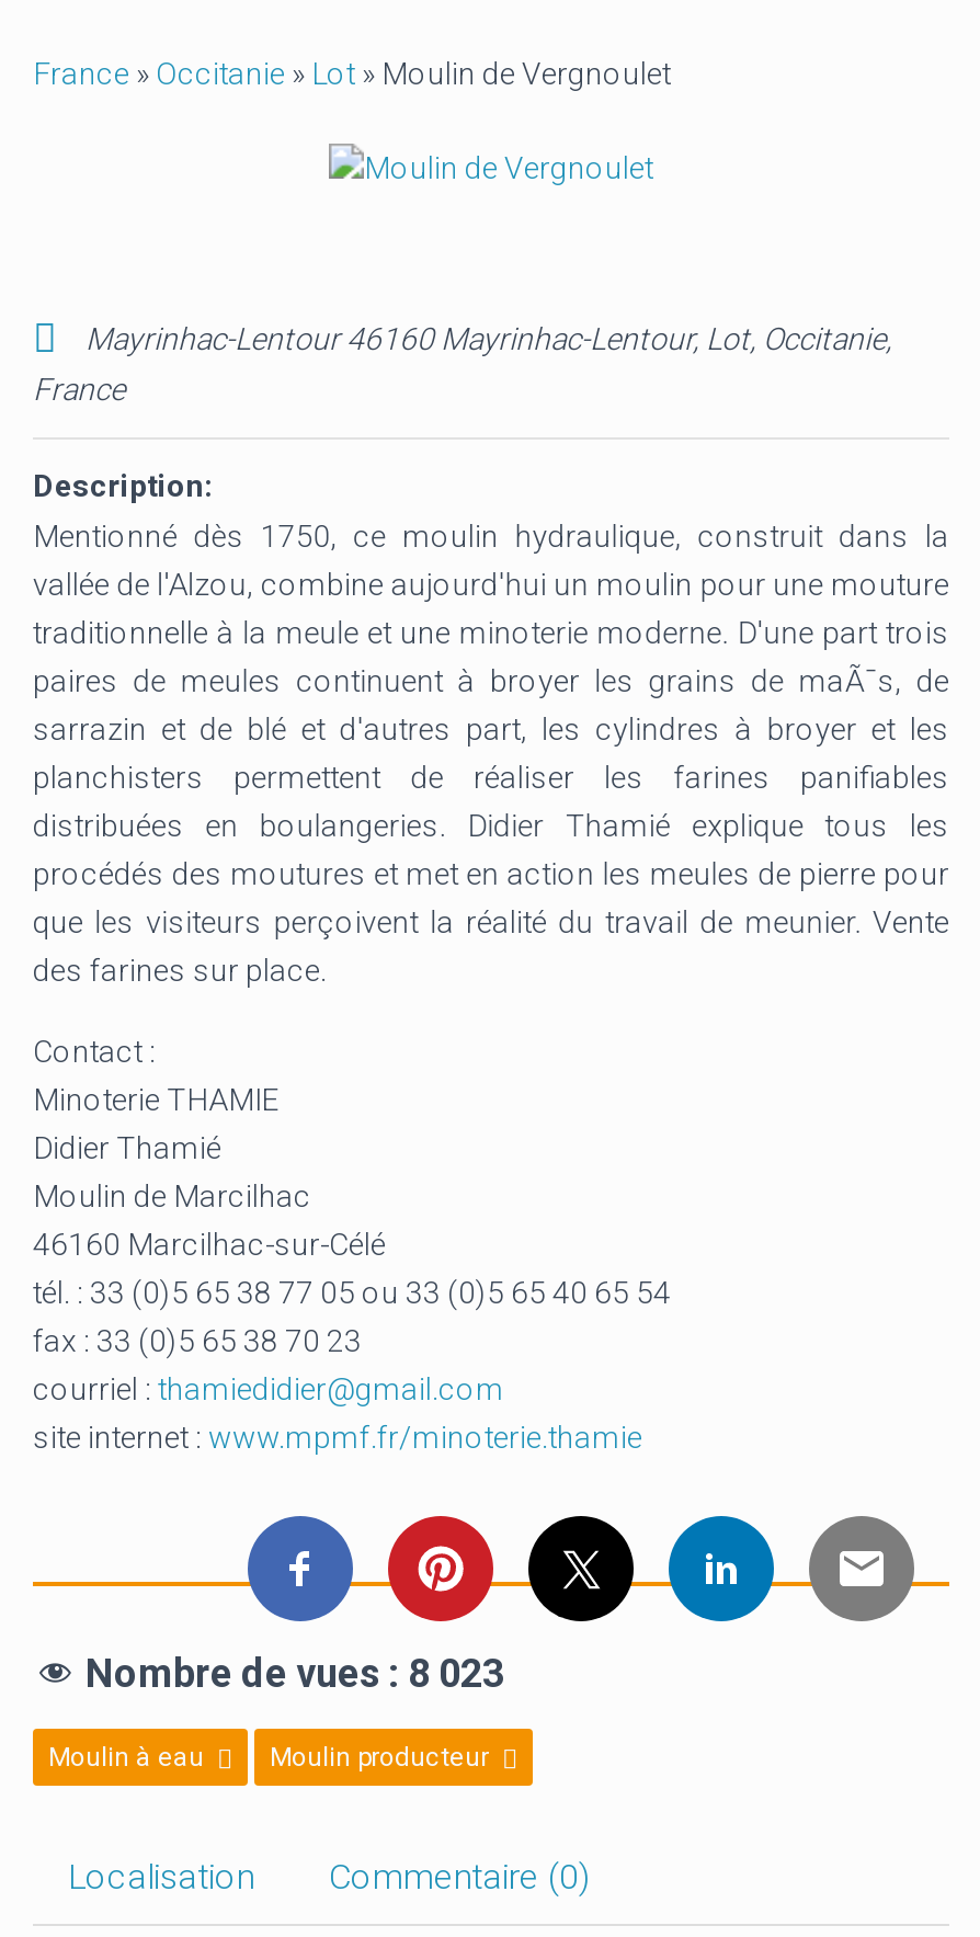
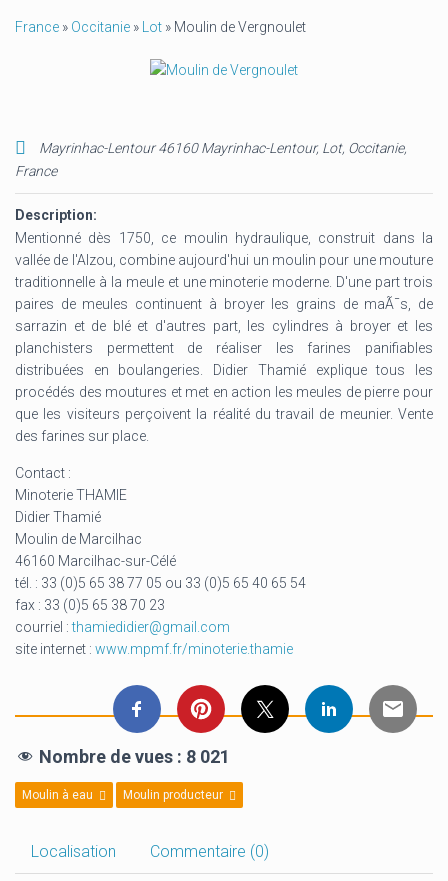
- Nombre de vues : 8 023
+ Nombre de vues : 8 021
